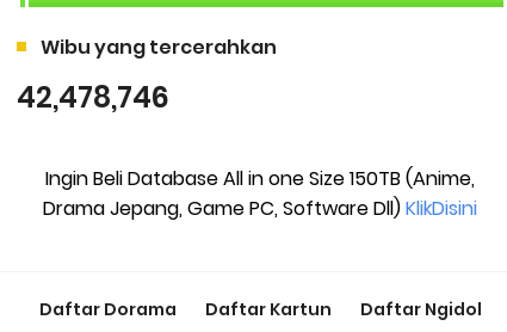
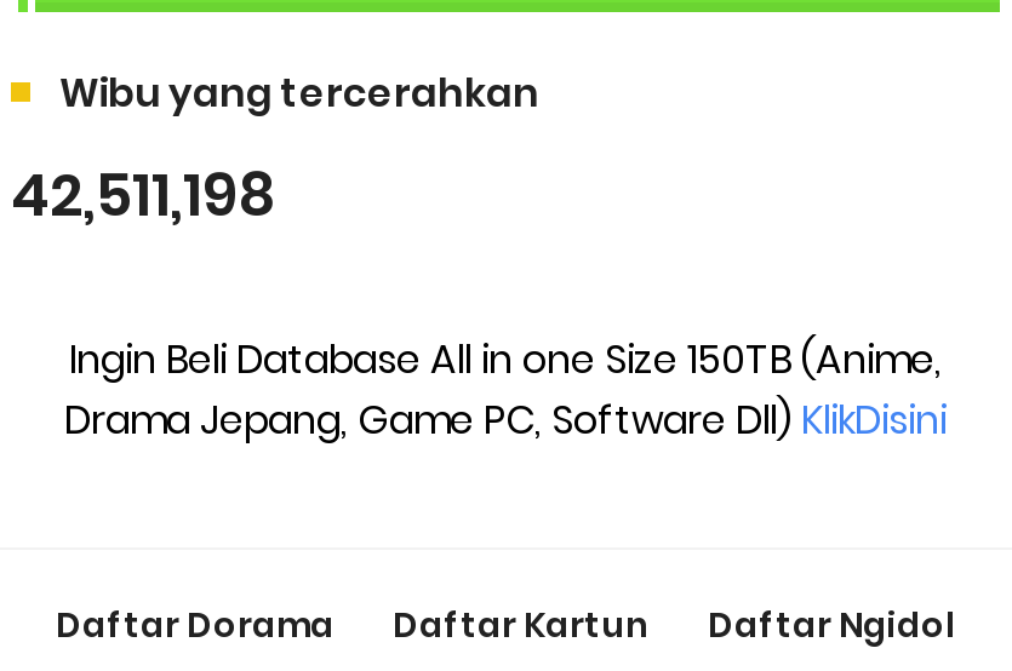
- 42,478,746
+ 42,511,198
